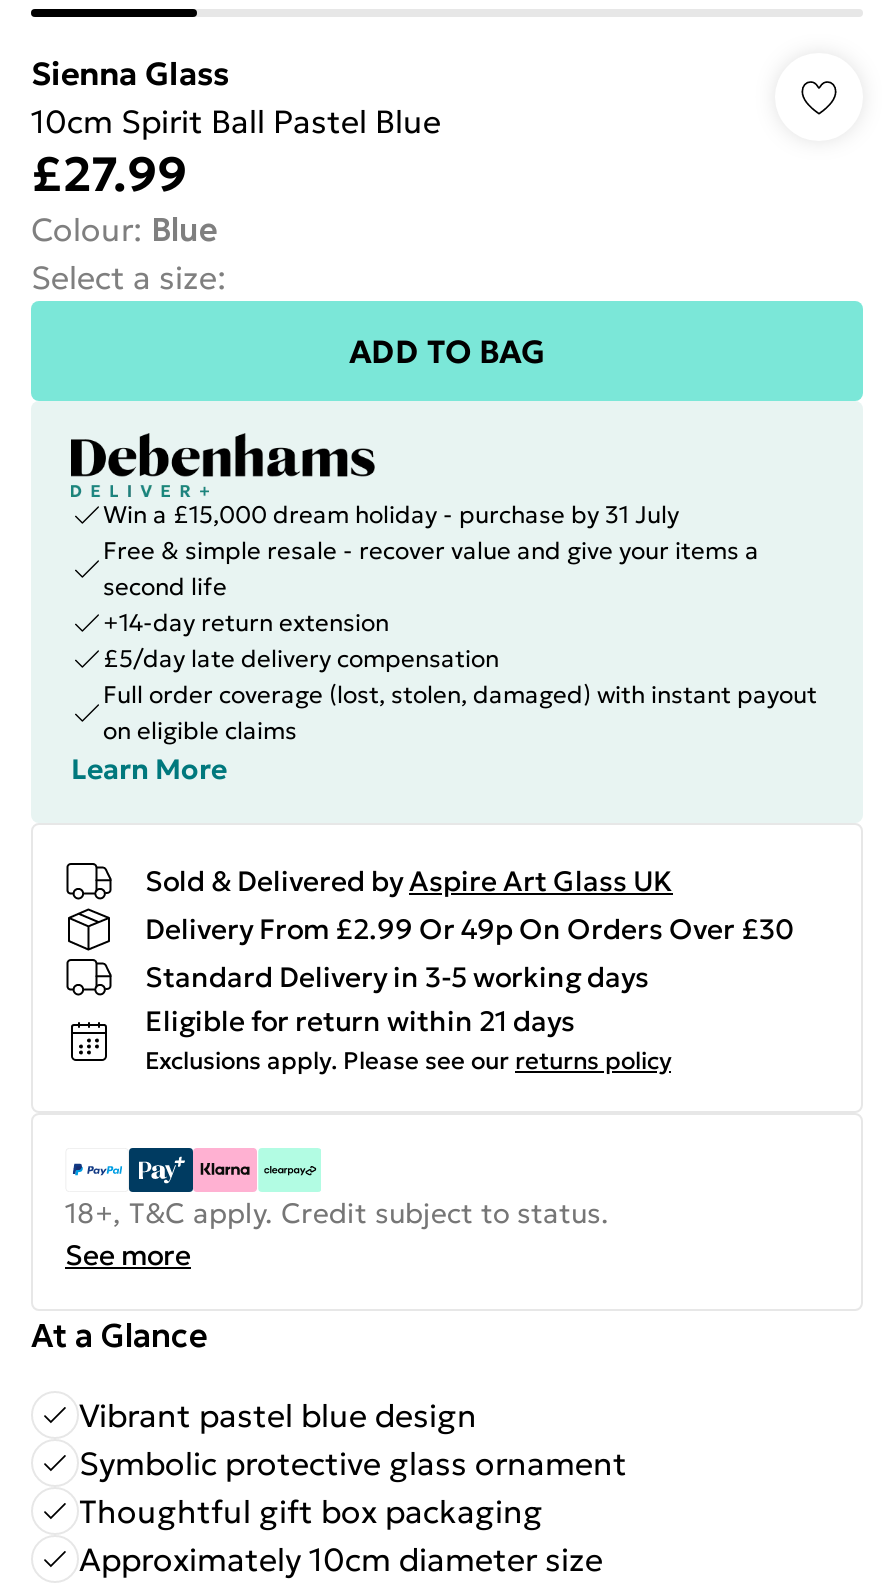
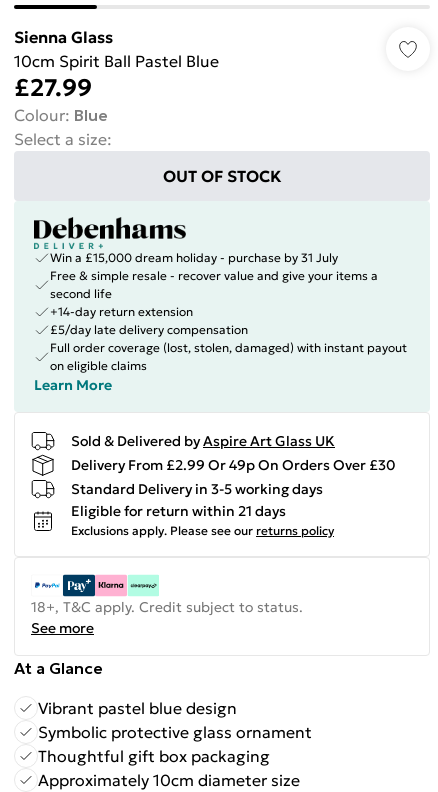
- ADD TO BAG
+ OUT OF STOCK
